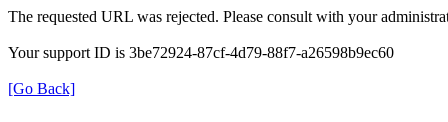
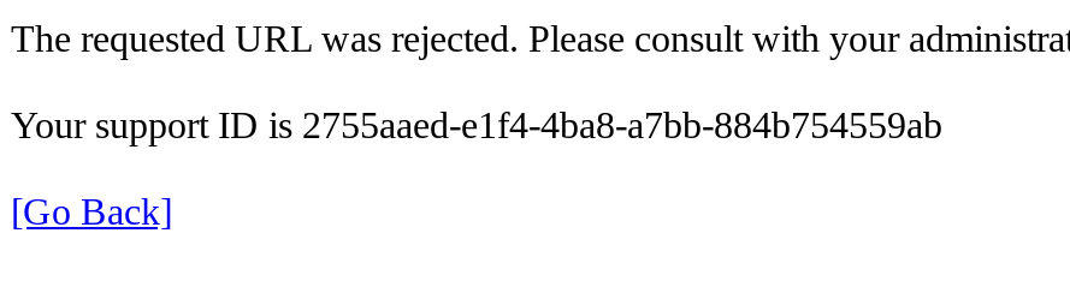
- Your support ID is 3be72924-87cf-4d79-88f7-a26598b9ec60
+ Your support ID is 2755aaed-e1f4-4ba8-a7bb-884b754559ab
